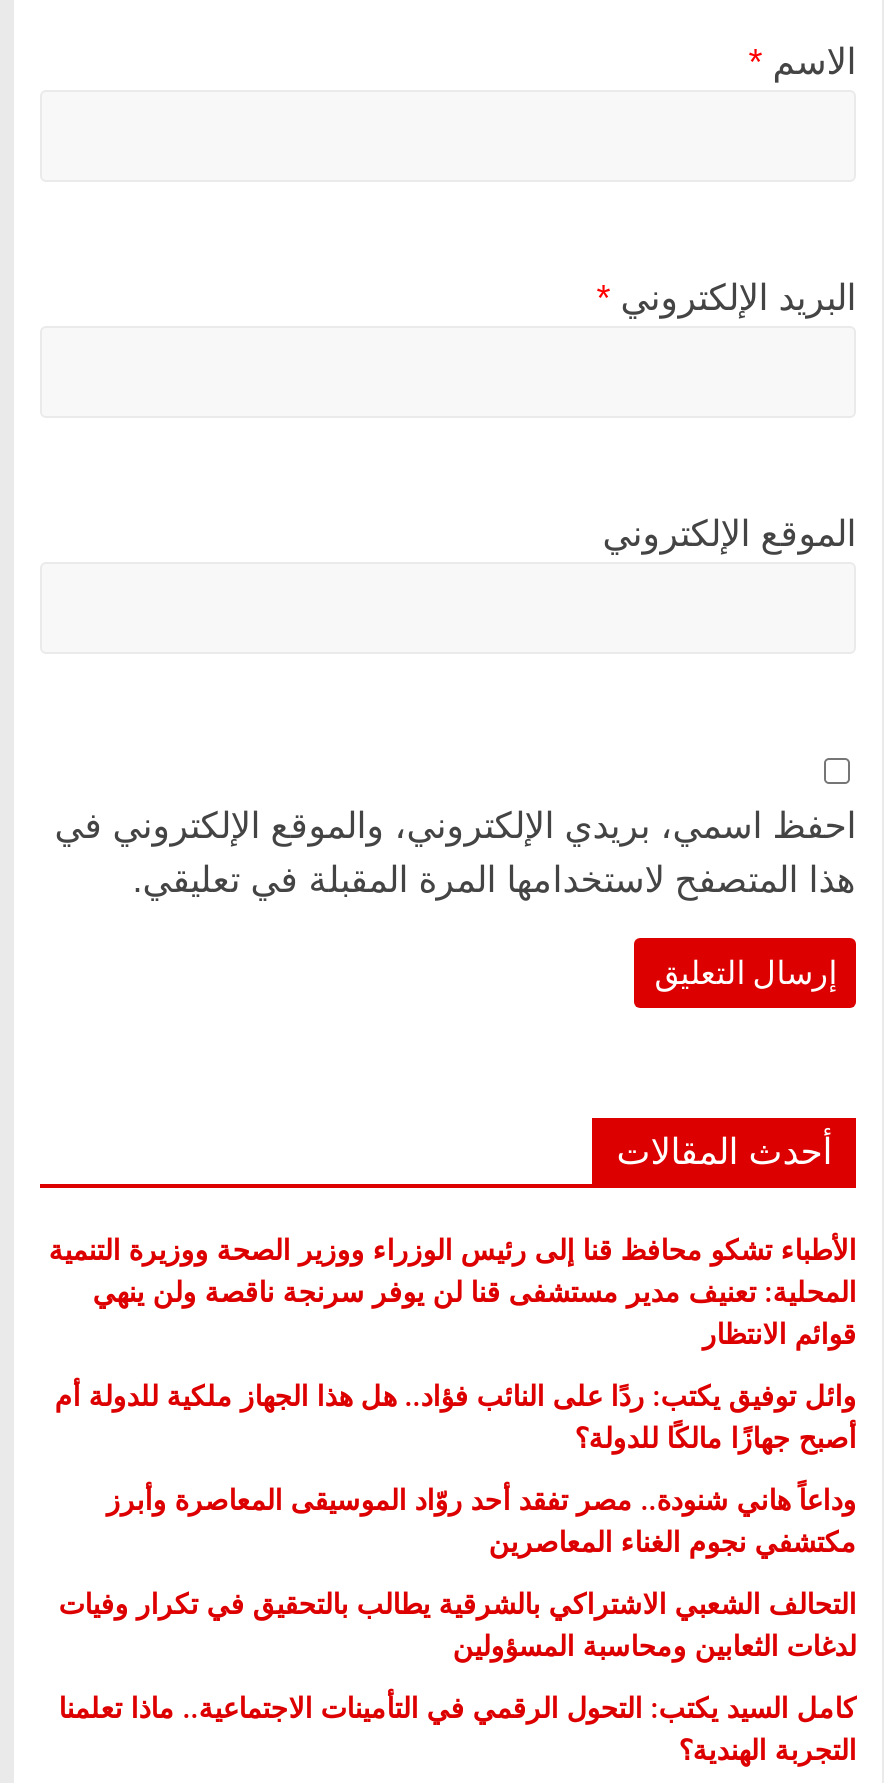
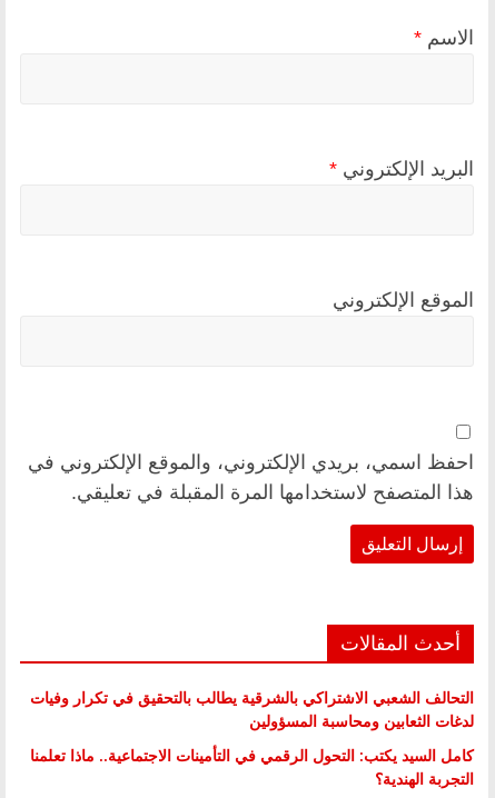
- الأطباء تشكو محافظ قنا إلى رئيس الوزراء ووزير الصحة ووزيرة التنمية
- المحلية: تعنيف مدير مستشفى قنا لن يوفر سرنجة ناقصة ولن ينهي
- قوائم الانتظار
- وائل توفيق يكتب: ردًا على النائب فؤاد.. هل هذا الجهاز ملكية للدولة أم
- أصبح جهازًا مالكًا للدولة؟
- وداعاً هاني شنودة.. مصر تفقد أحد روّاد الموسيقى المعاصرة وأبرز
- مكتشفي نجوم الغناء المعاصرين
